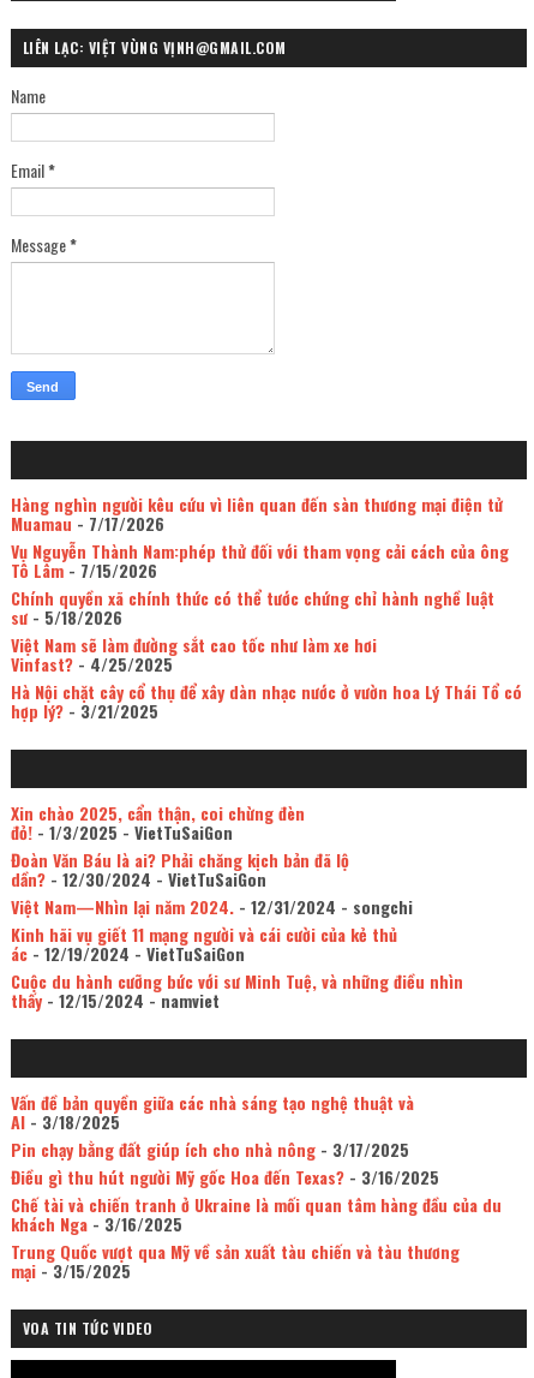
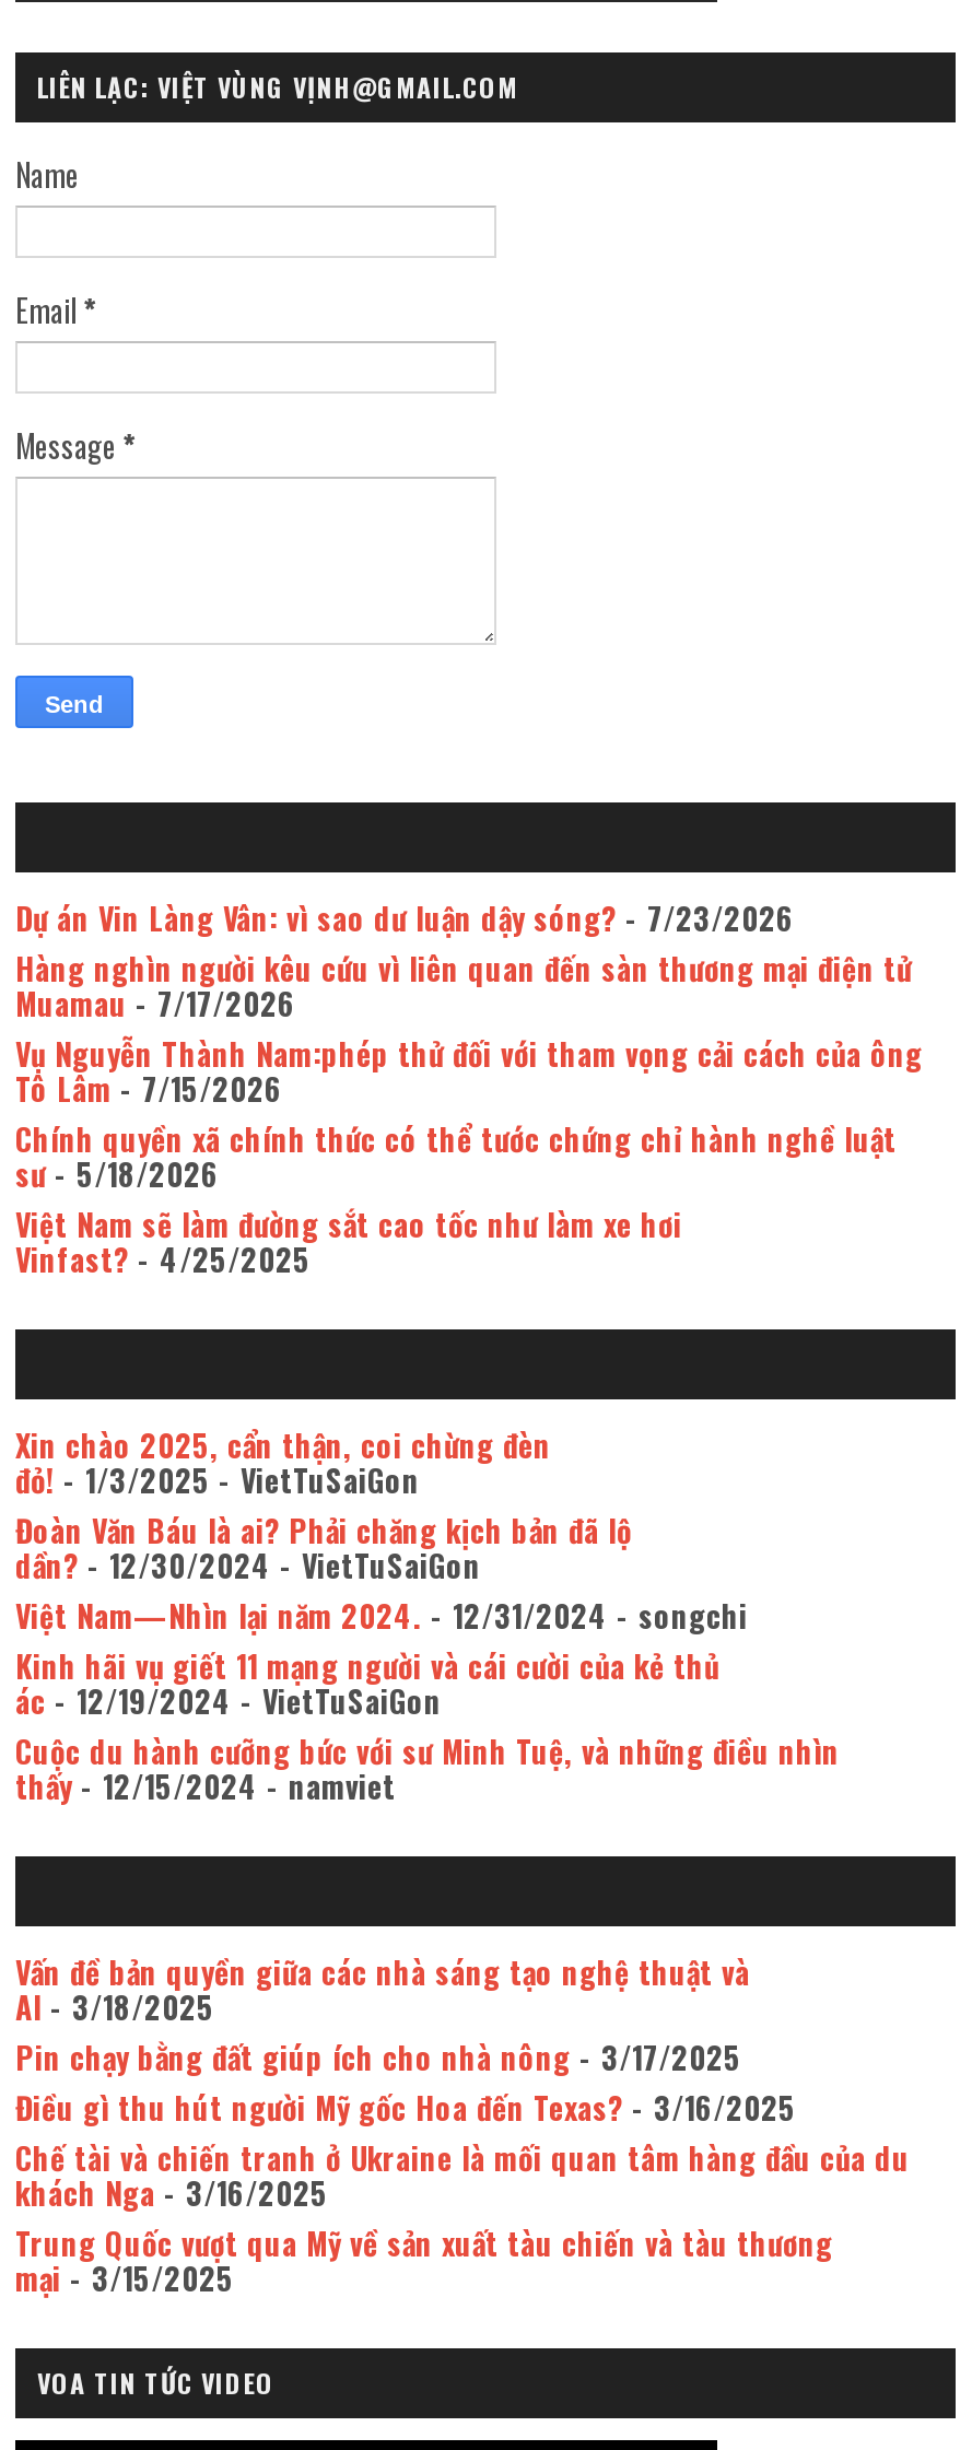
+ Dự án Vin Làng Vân: vì sao dư luận dậy sóng? - 7/23/2026

moved down: Hàng nghìn người kêu cứu vì liên quan đến sàn thương mại điện tử | Muamau- 7/17/2026 | Vụ Nguyễn Thành Nam:phép thử đối với tham vọng cải cách của ông | Tô Lâm- 7/15/2026 | Chính quyền xã chính thức có thể tước chứng chỉ hành nghề luật | sư- 5/18/2026 | Việt Nam sẽ làm đường sắt cao tốc như làm xe hơi | Vinfast?- 4/25/2025

- Hà Nội chặt cây cổ thụ để xây dàn nhạc nước ở vườn hoa Lý Thái Tổ có
- hợp lý?- 3/21/2025
